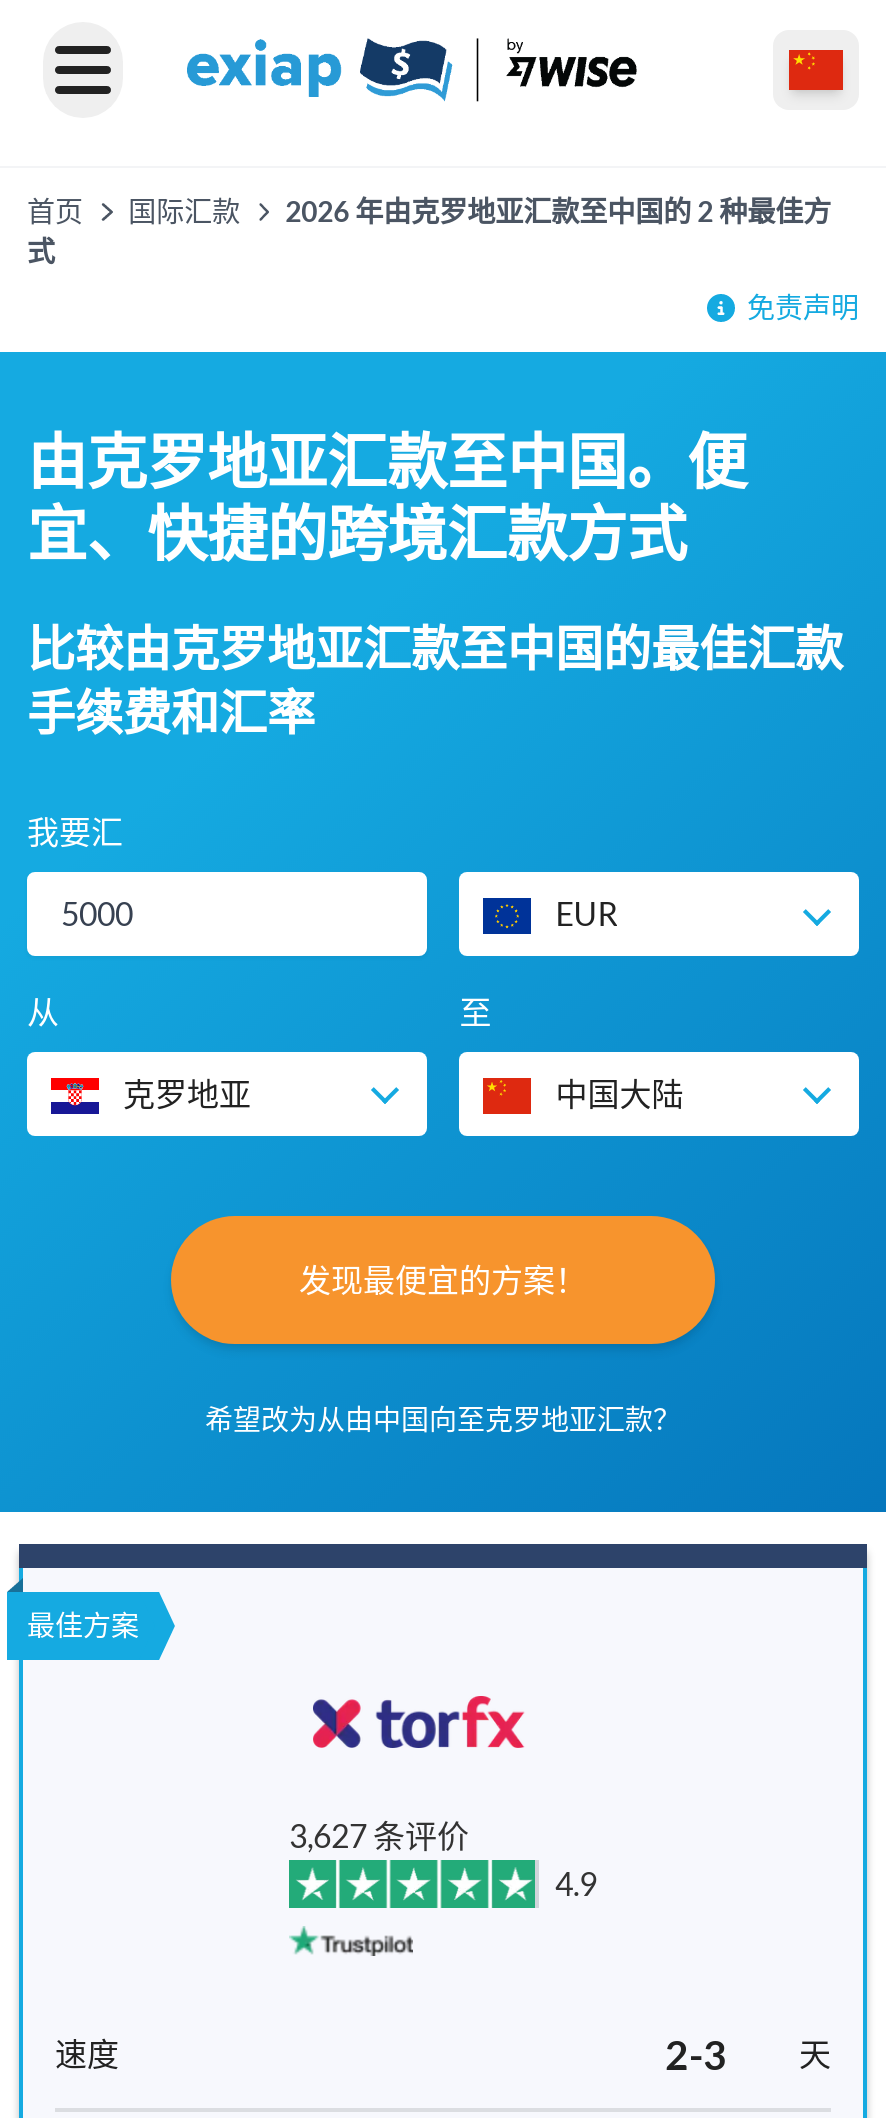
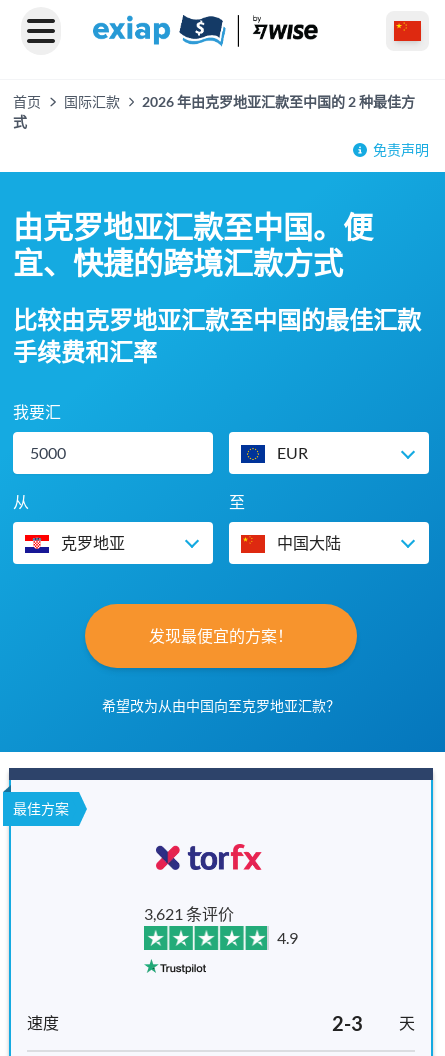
- 3,627 条评价
+ 3,621 条评价
